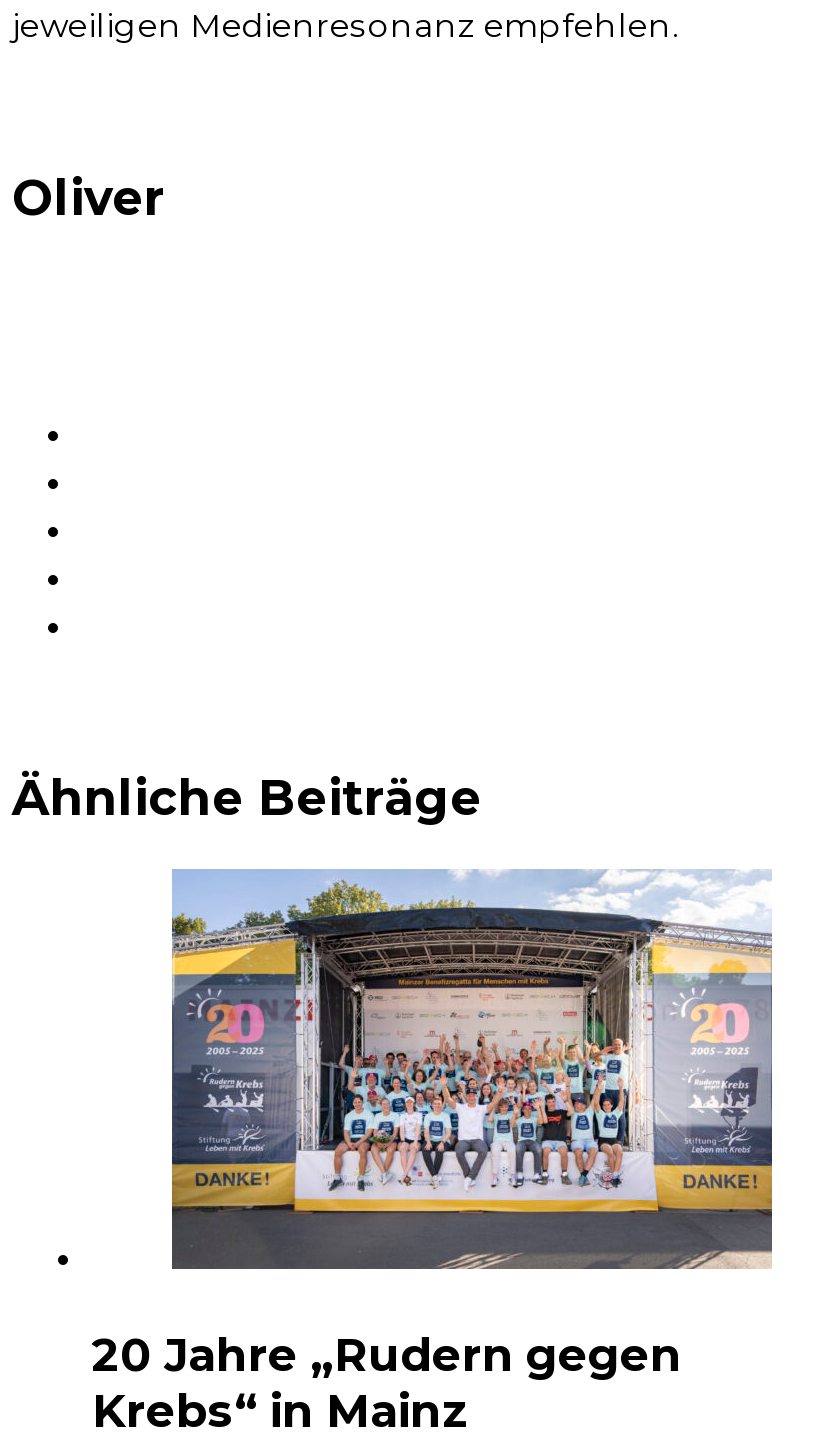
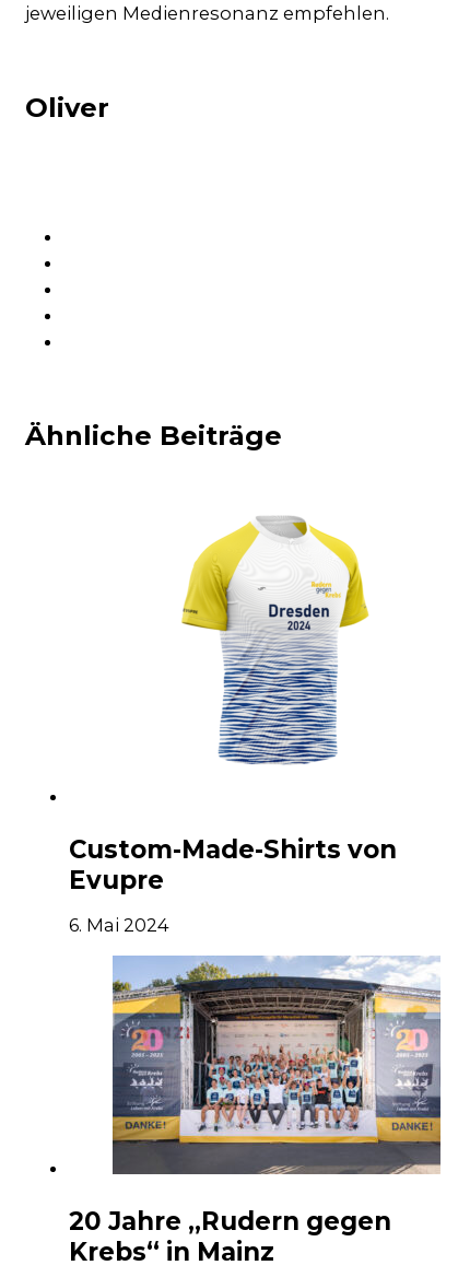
+ Custom-Made-Shirts von
+ Evupre
+ 6. Mai 2024

+ [image]
